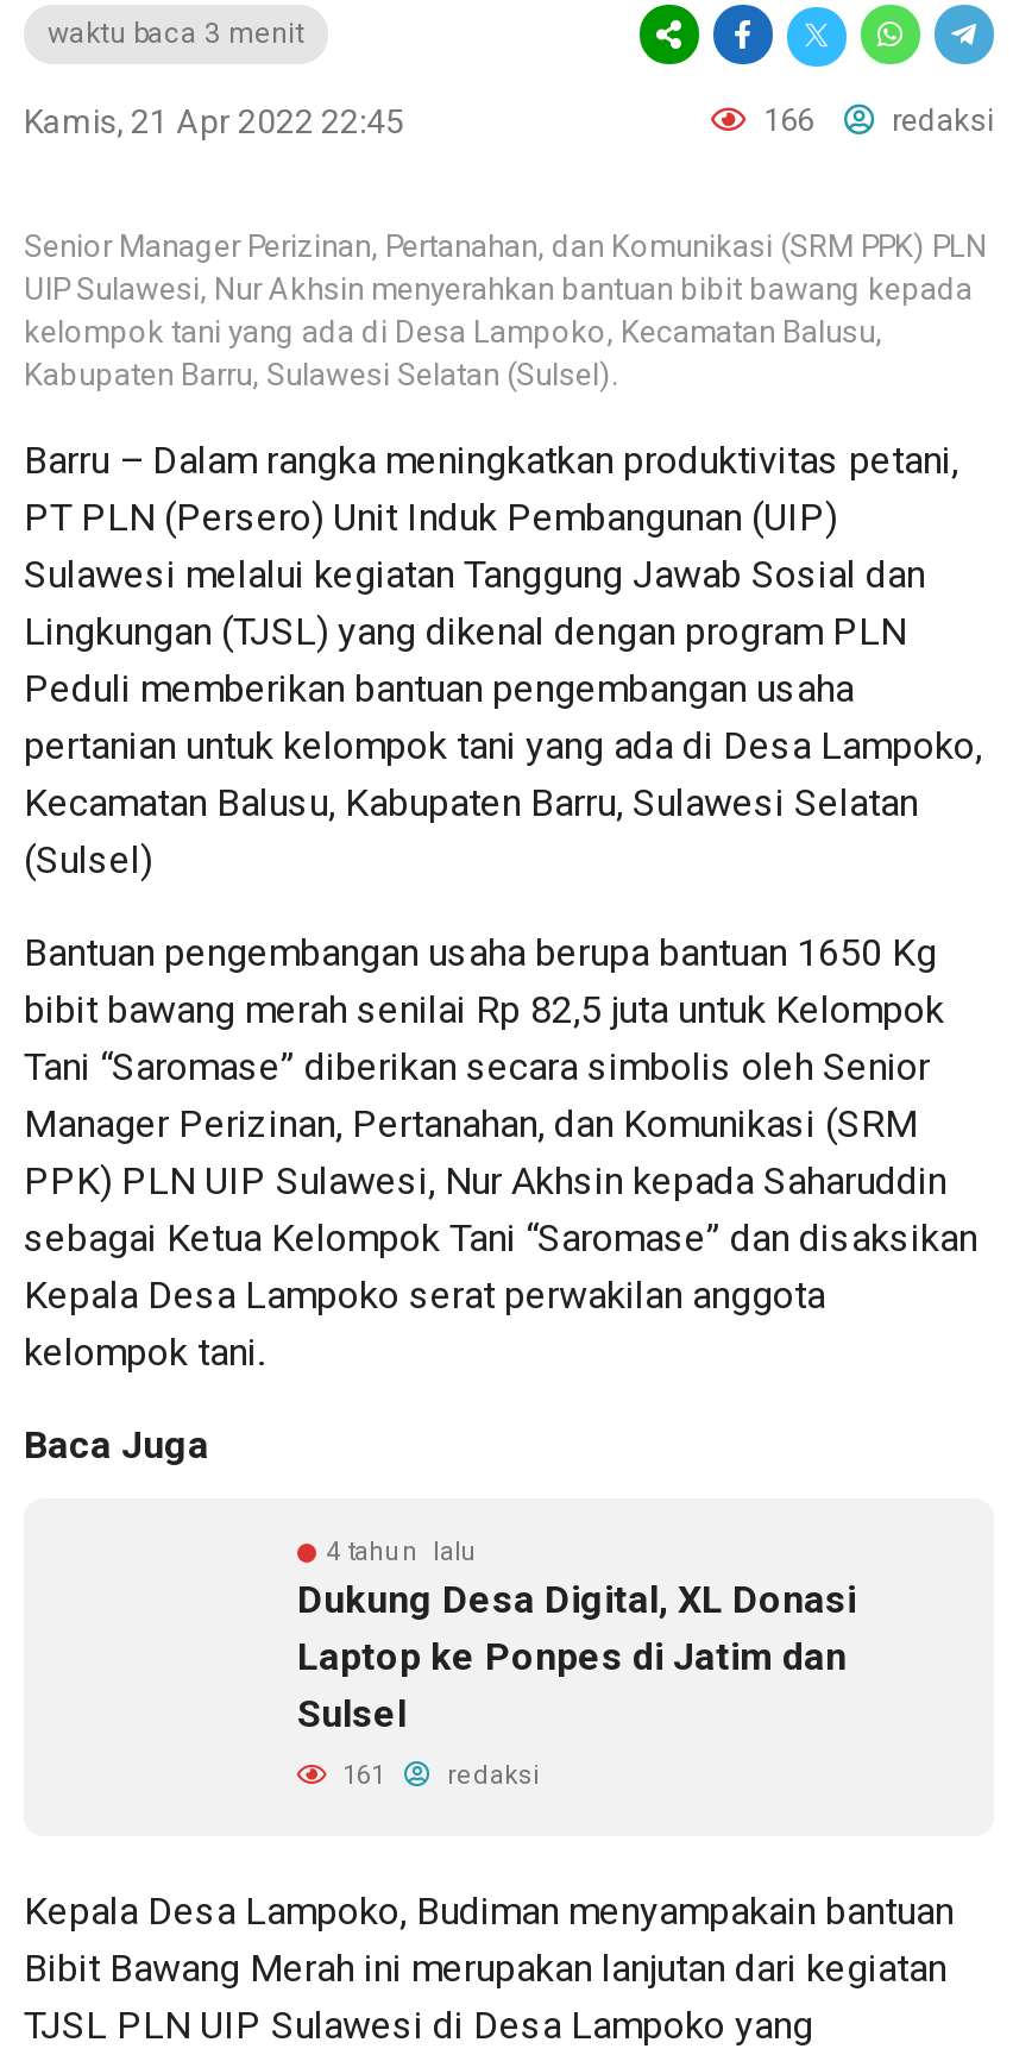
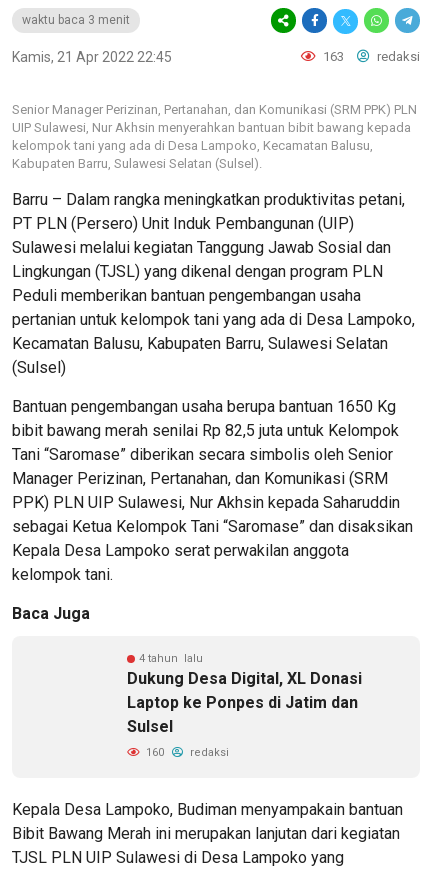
- 166 redaksi
+ 163 redaksi

- 161 redaksi
+ 160 redaksi
